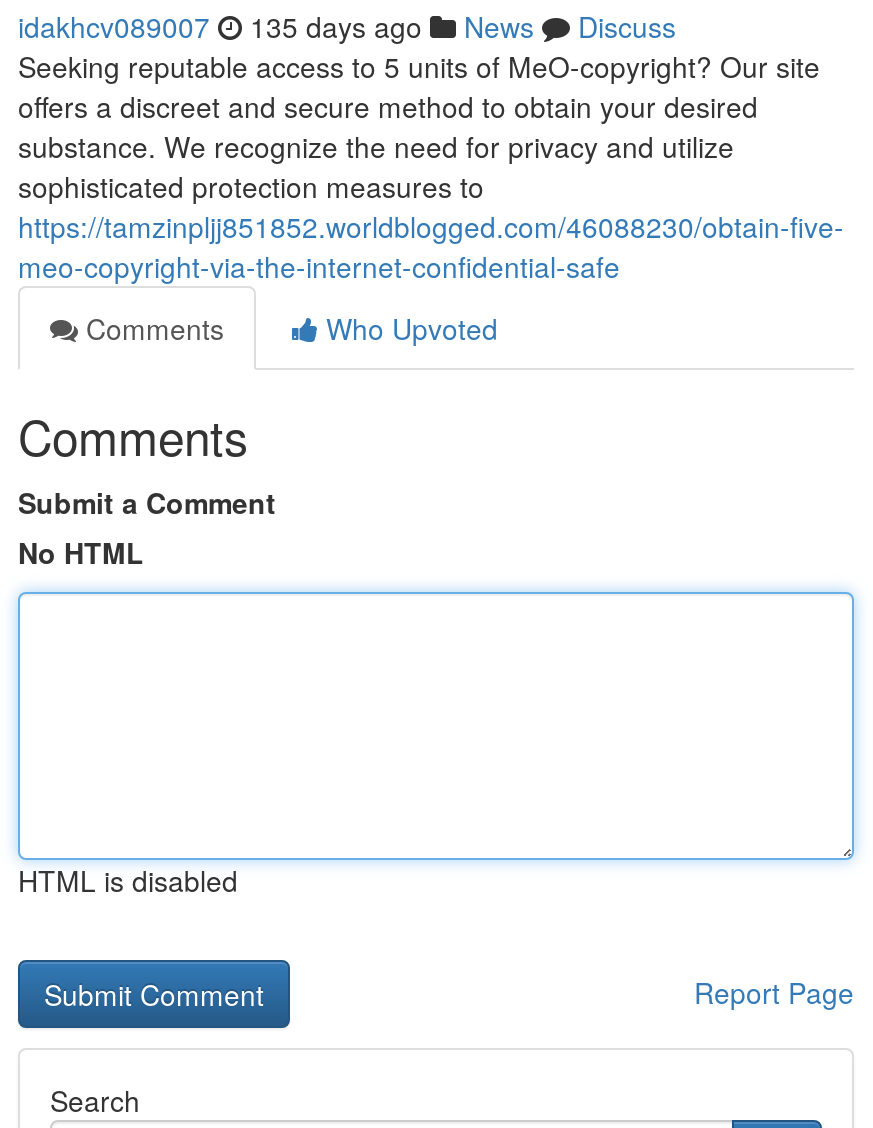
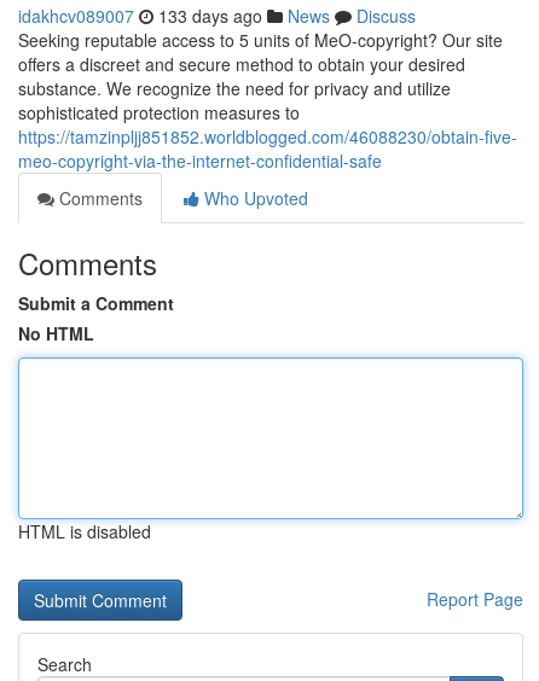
- idakhcv089007 135 days ago News Discuss
+ idakhcv089007 133 days ago News Discuss
